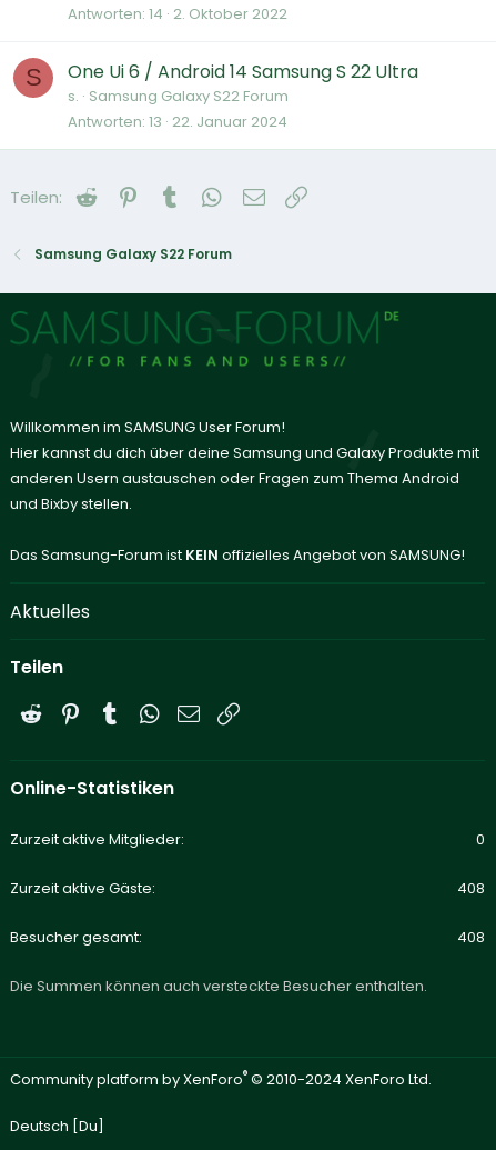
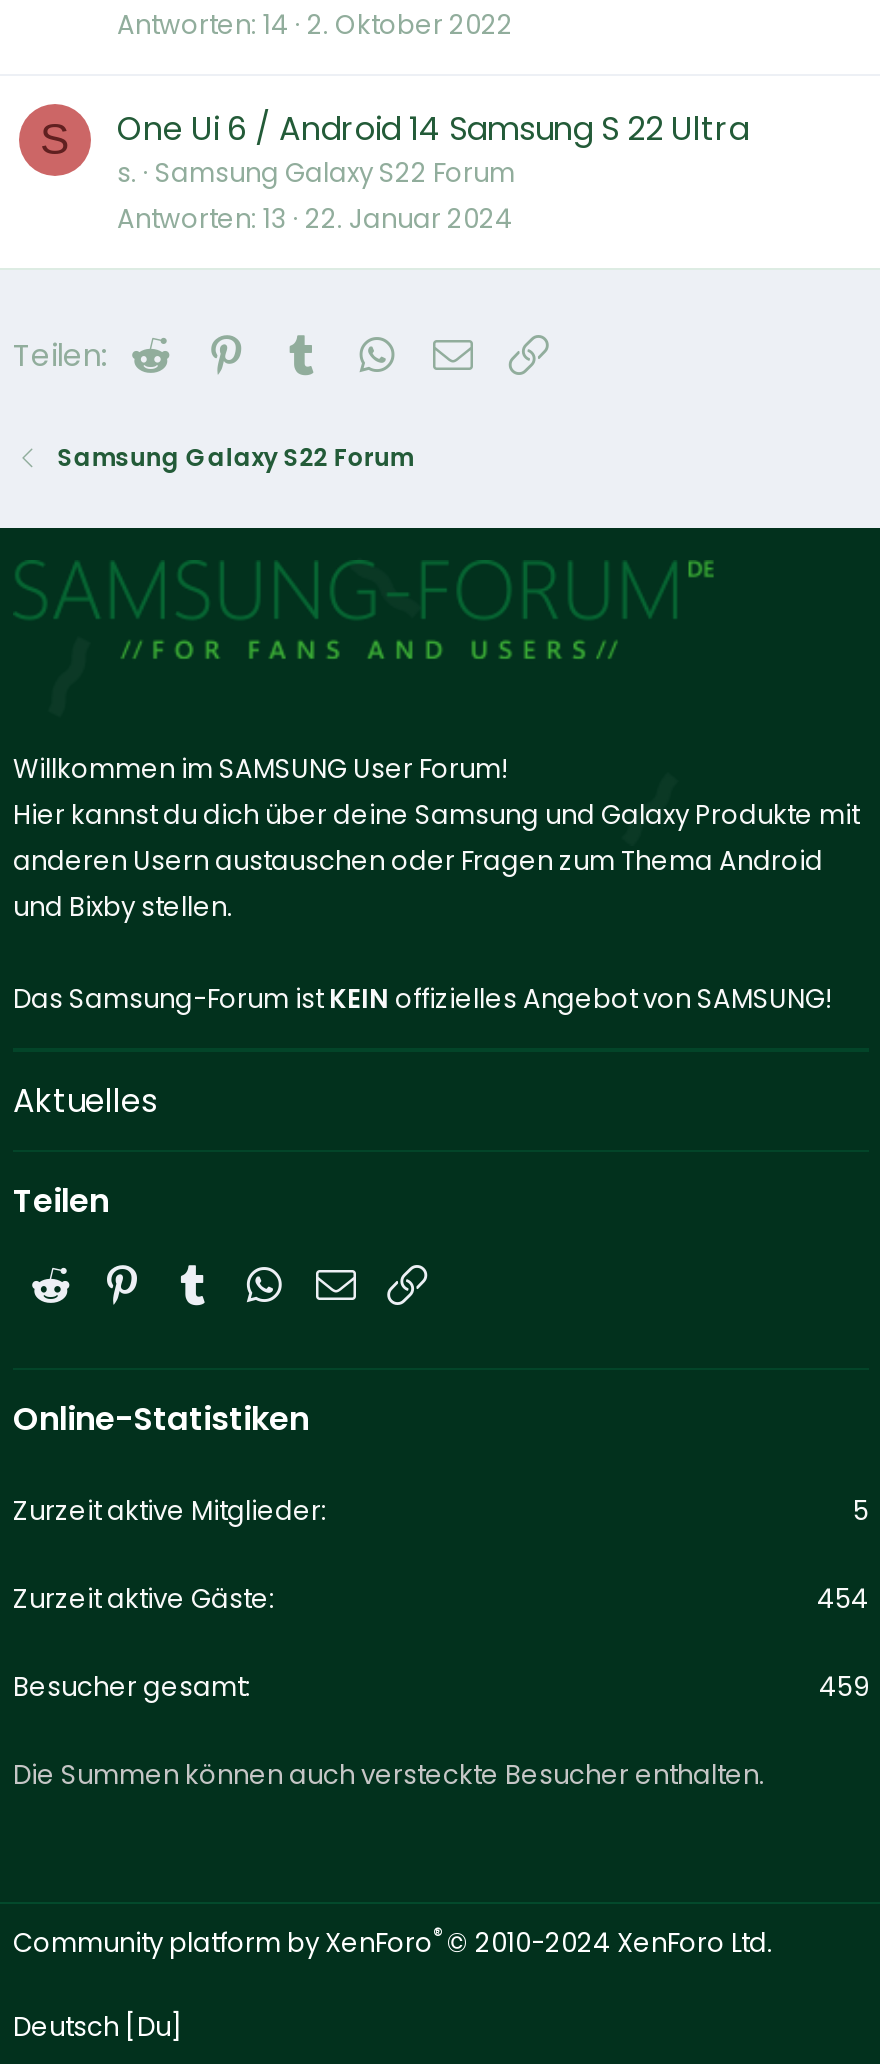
- 0
+ 5

- 408
+ 454

- 408
+ 459
